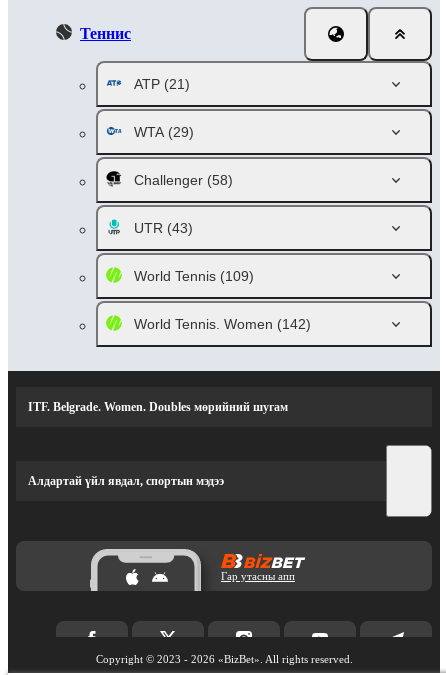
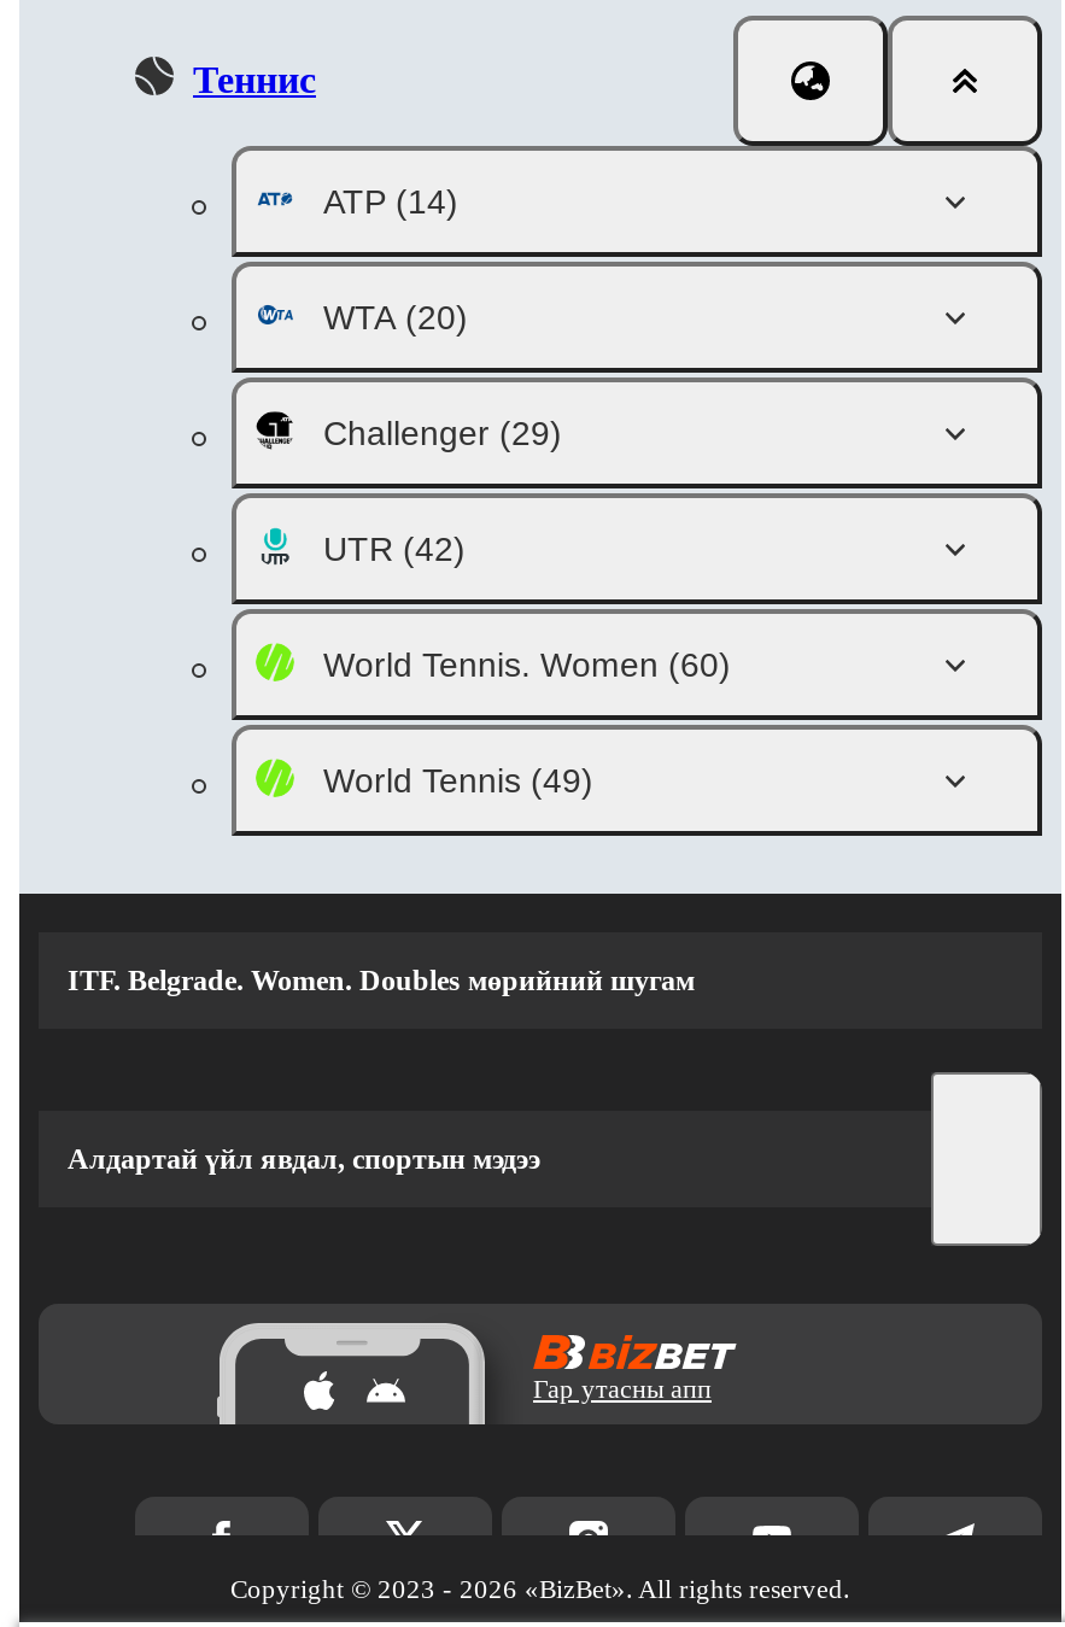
- ATP (21)
+ ATP (14)

- WTA (29)
+ WTA (20)

- Challenger (58)
+ Challenger (29)

- UTR (43)
+ UTR (42)

- World Tennis (109)
+ World Tennis. Women (60)

- World Tennis. Women (142)
+ World Tennis (49)
